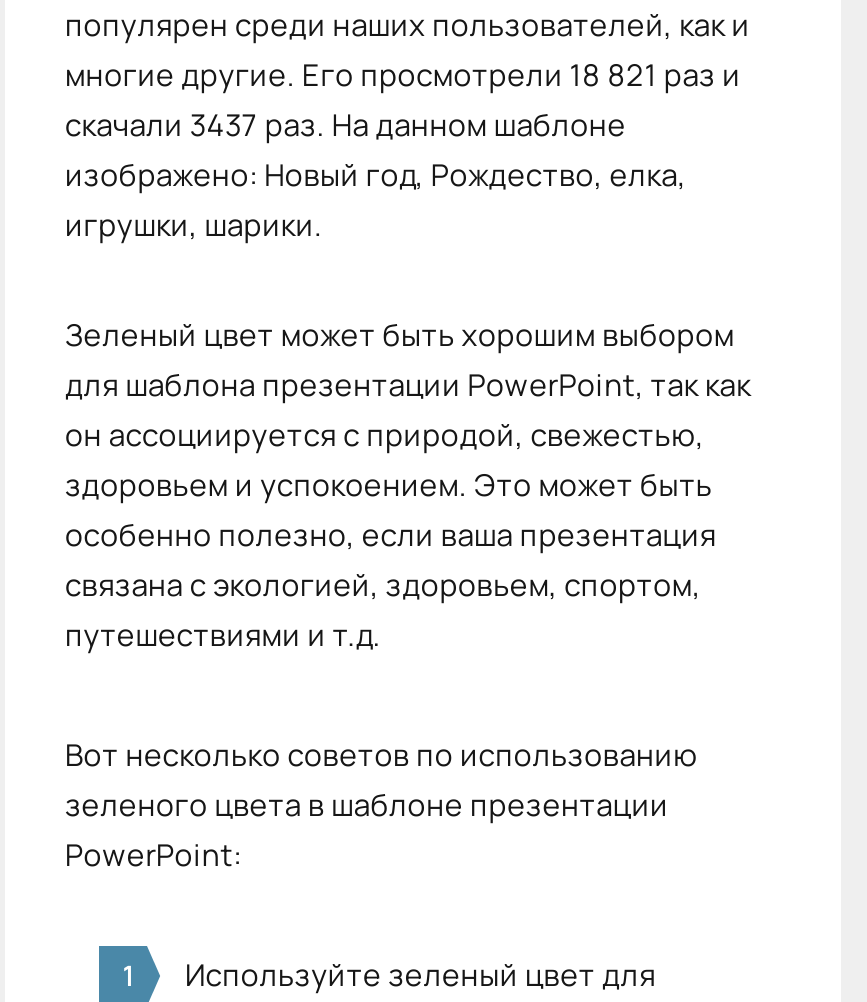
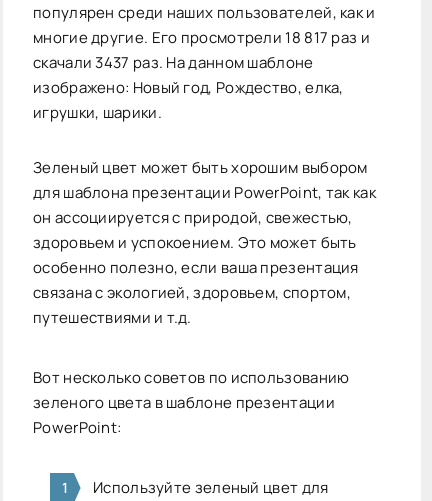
- многие другие. Его просмотрели 18 821 раз и
+ многие другие. Его просмотрели 18 817 раз и
